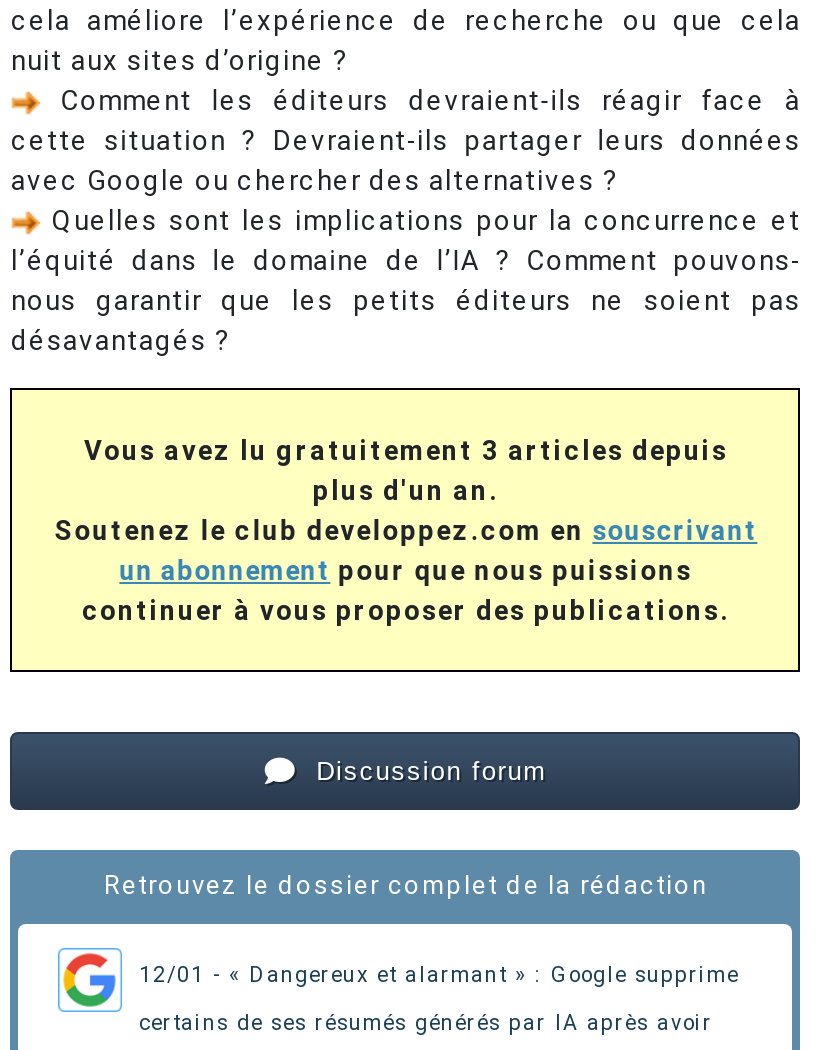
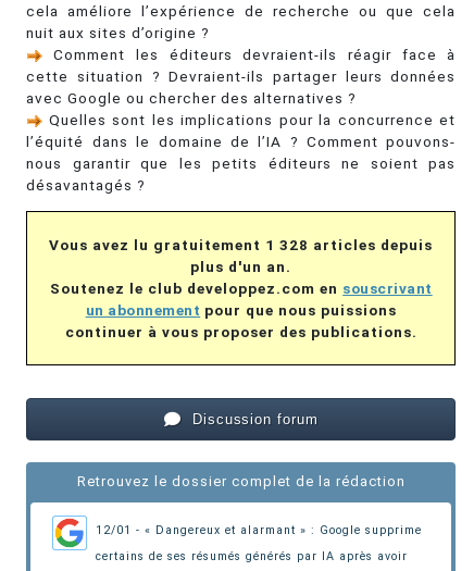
- Vous avez lu gratuitement 3 articles depuis
+ Vous avez lu gratuitement 1 328 articles depuis
